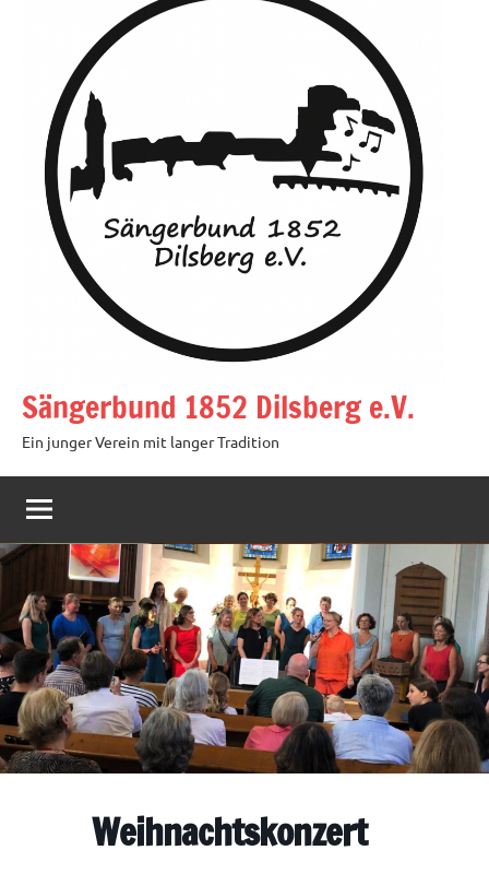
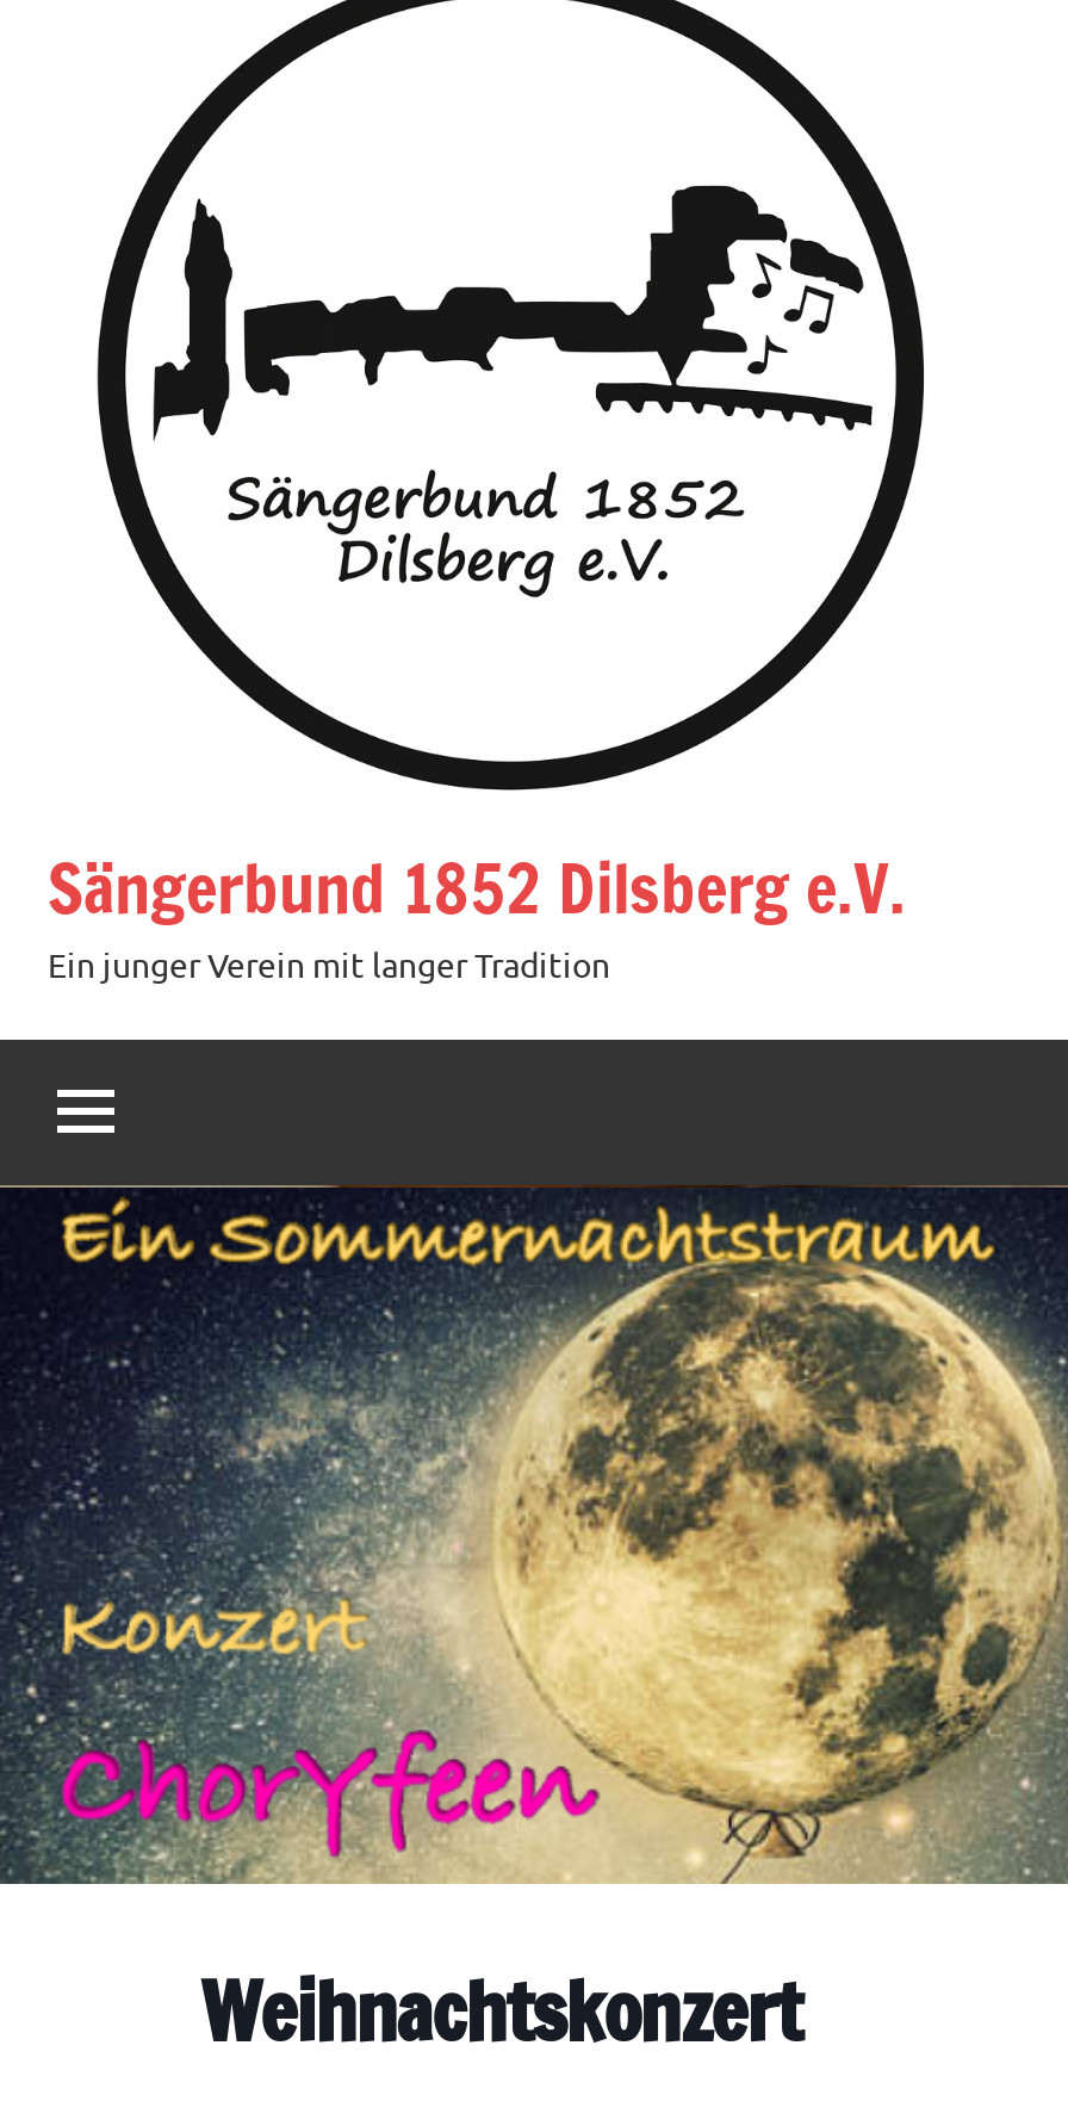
- [image]
+ [image]
